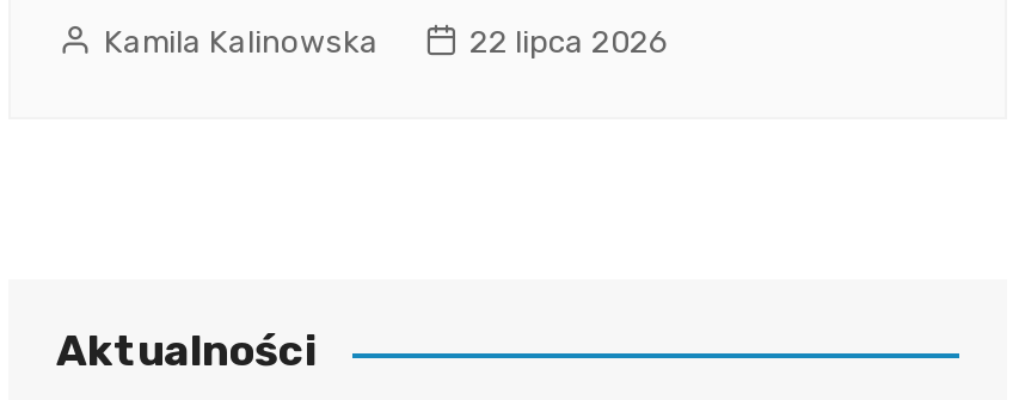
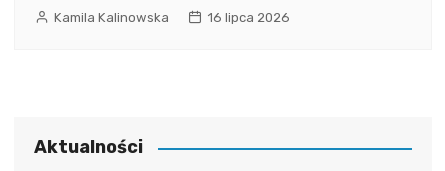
- 22 lipca 2026
+ 16 lipca 2026
